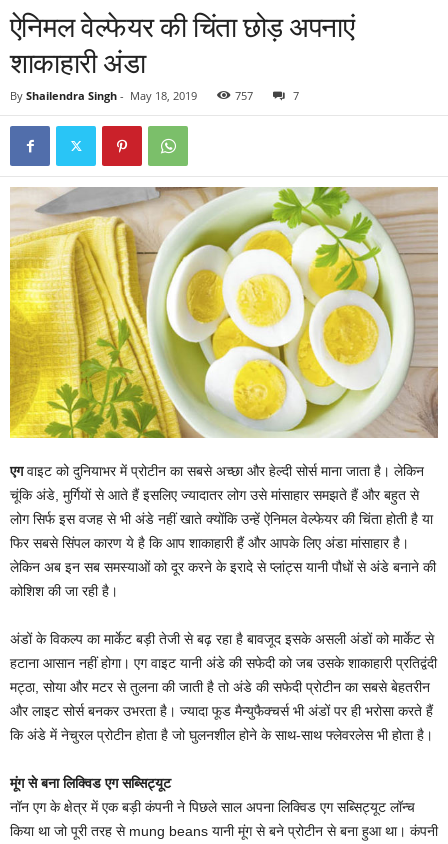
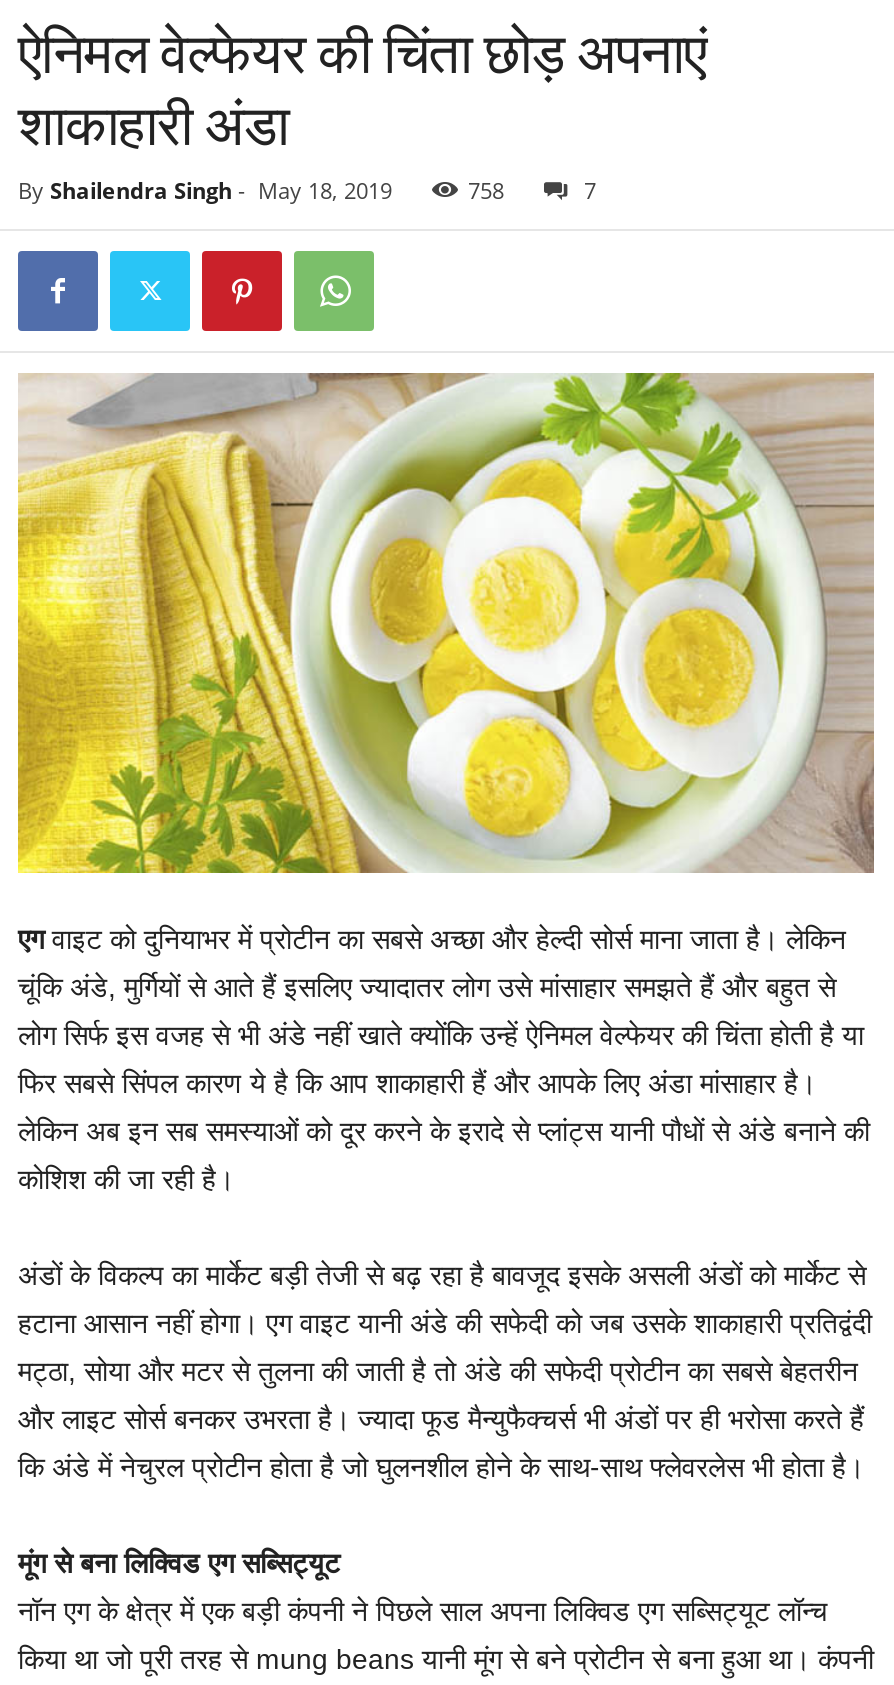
- 757
+ 758
